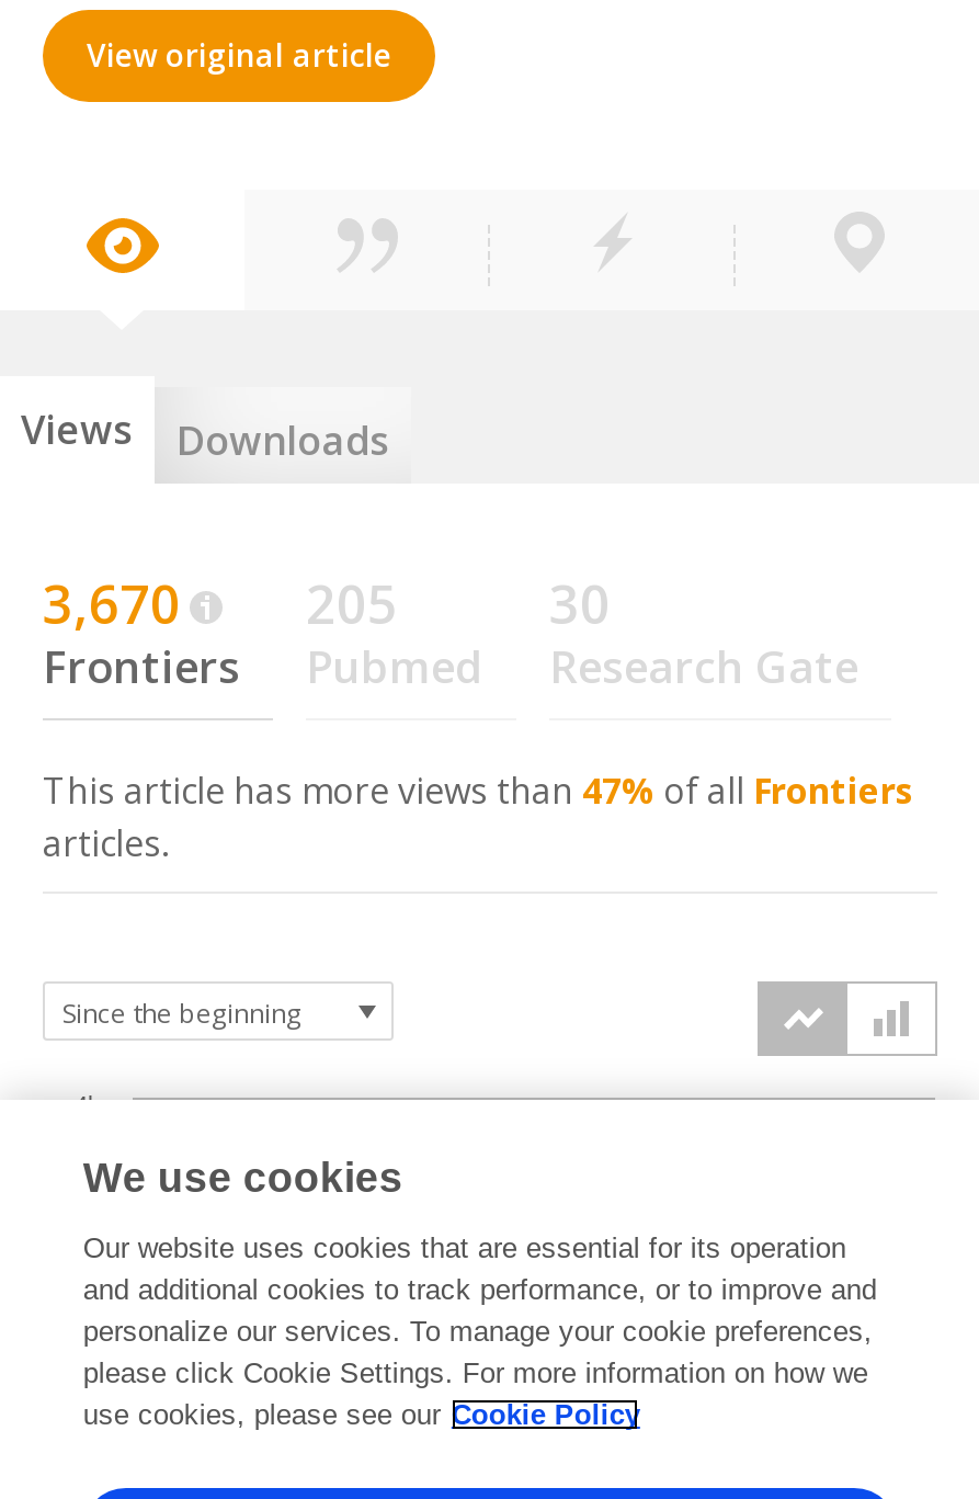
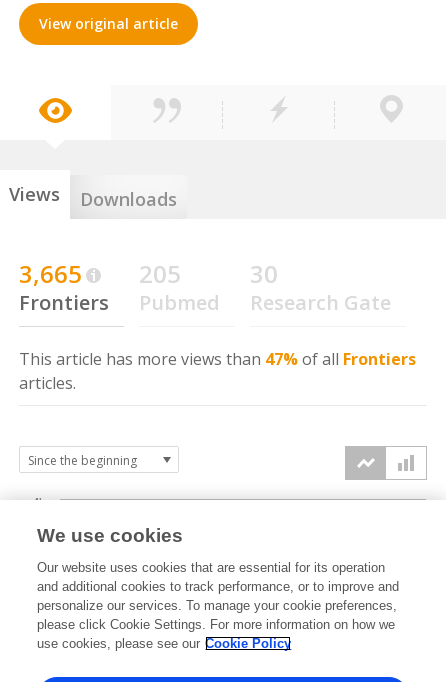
- 3,670
+ 3,665
